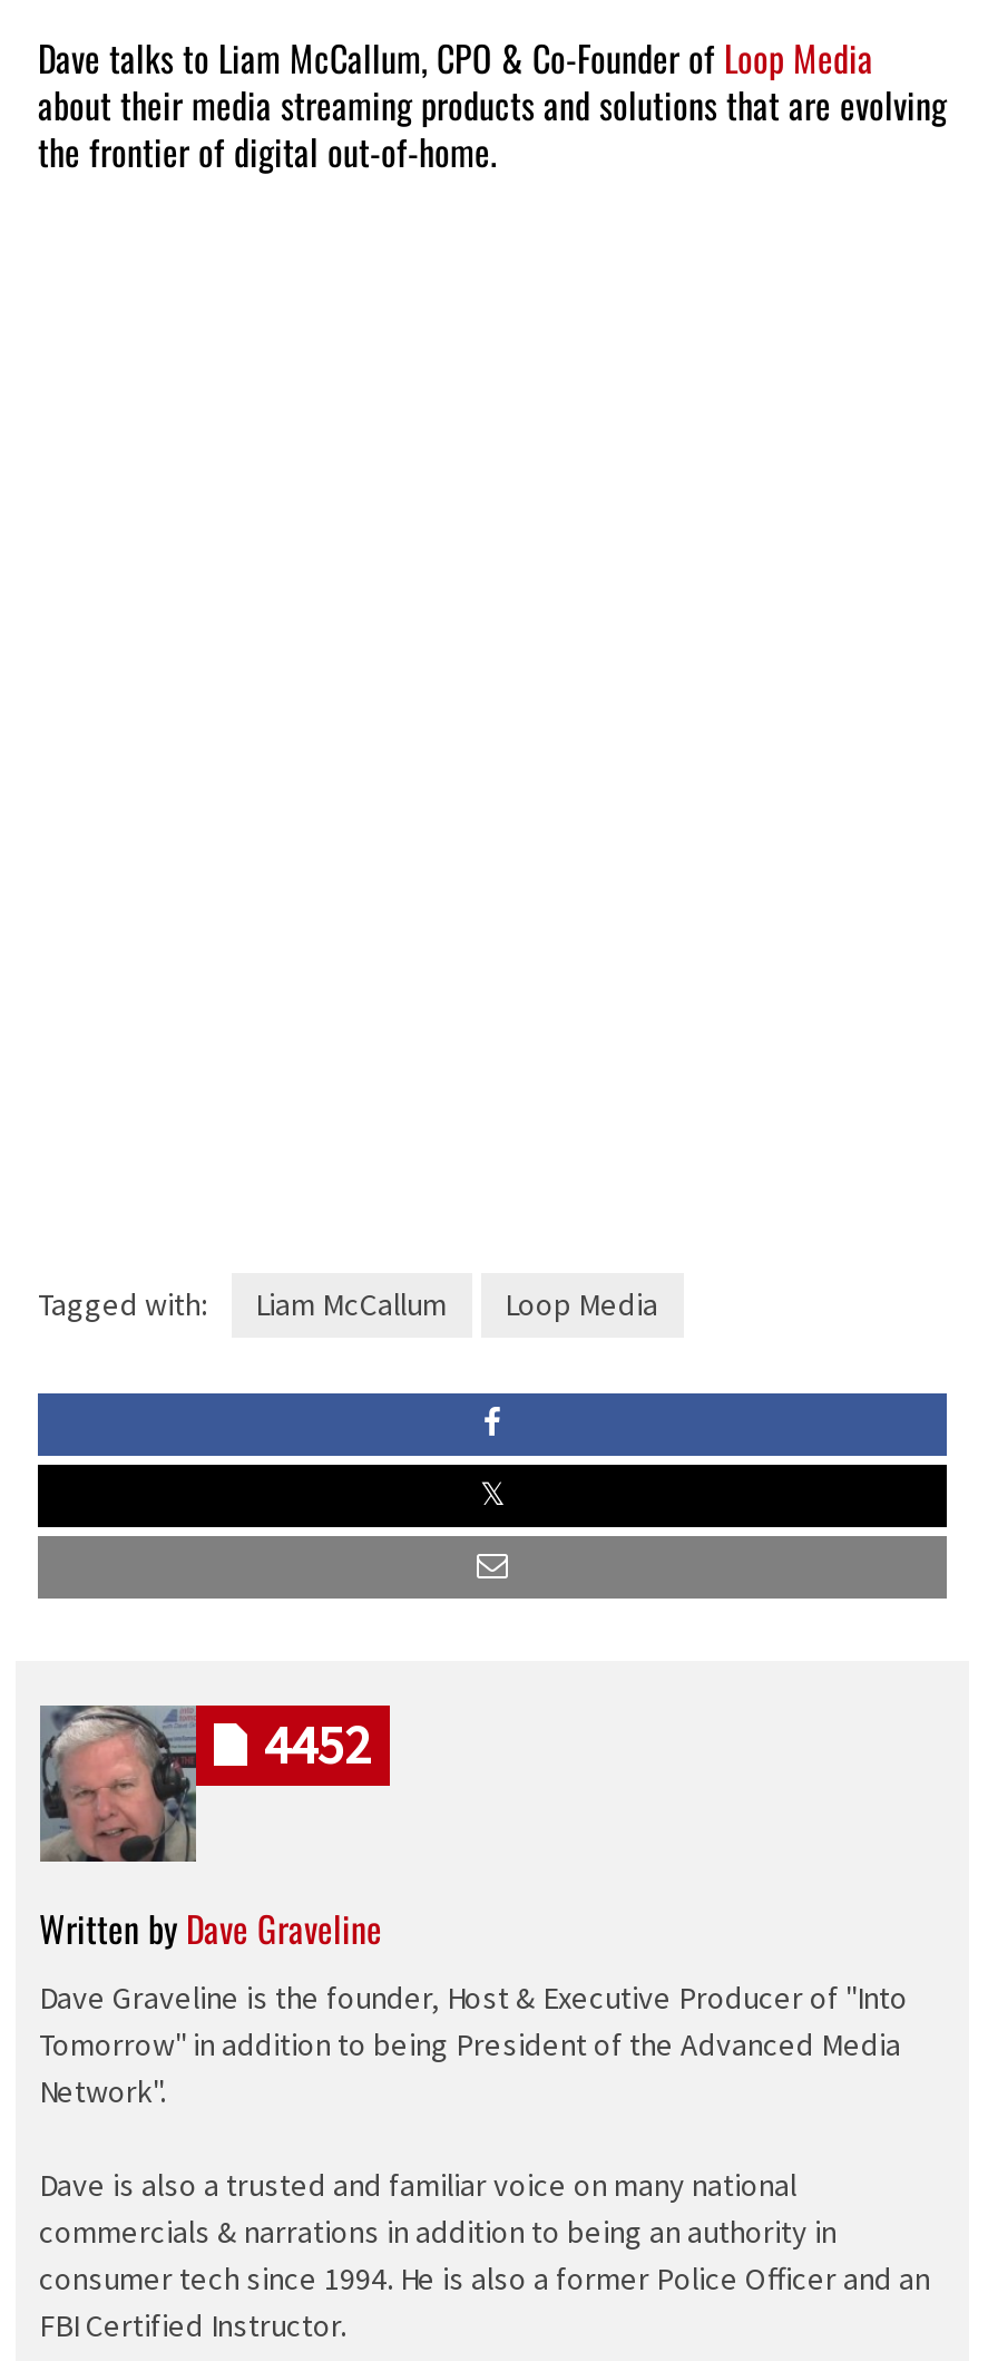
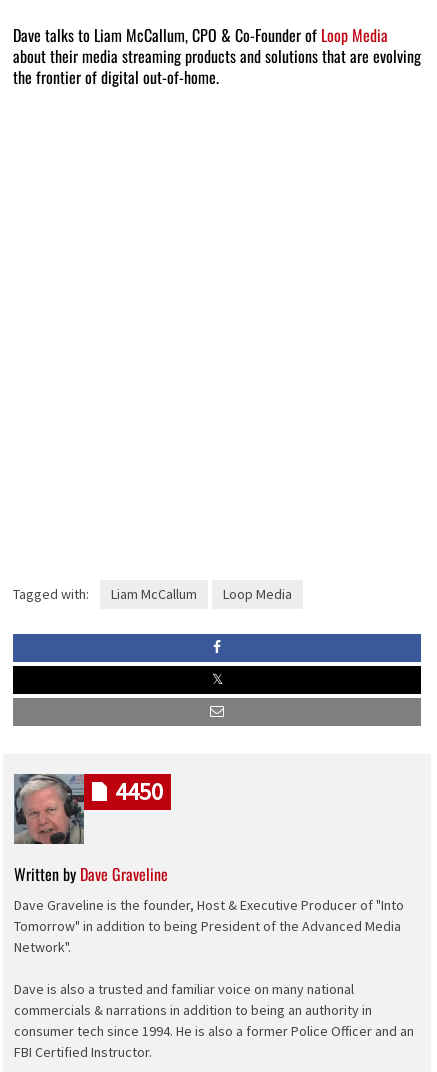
- 4452
+ 4450
